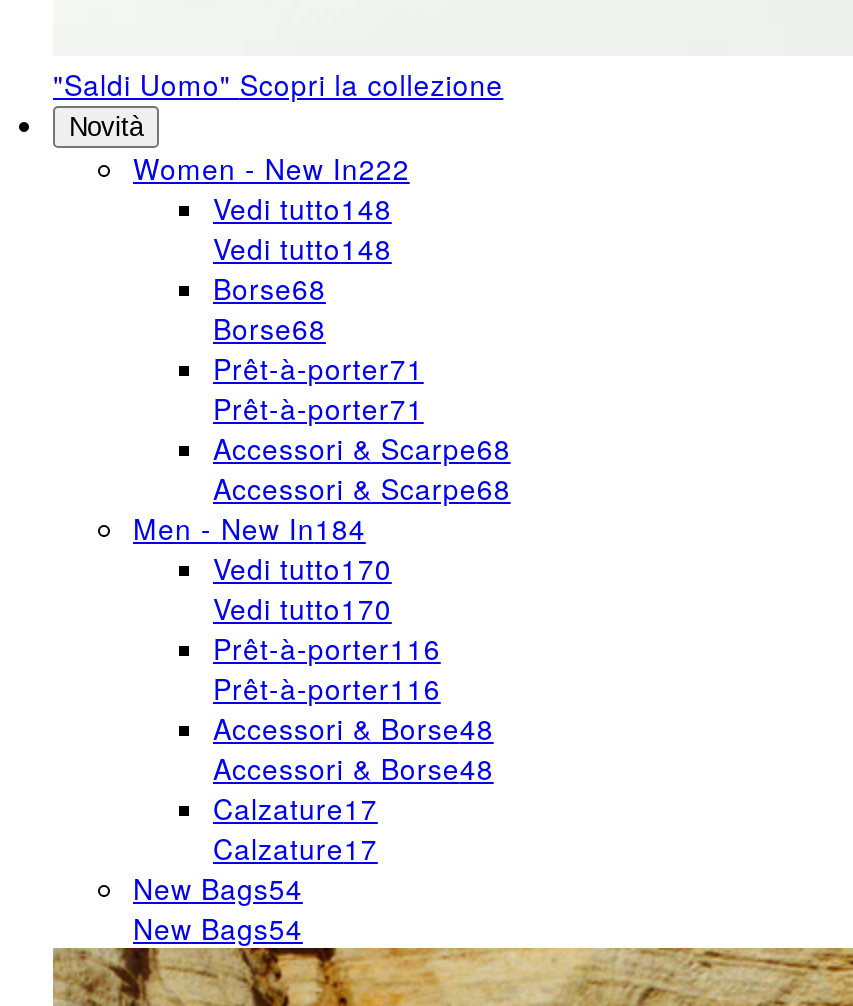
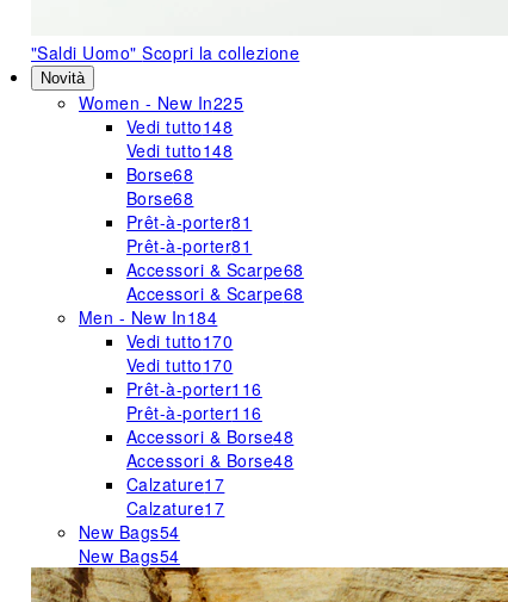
- Women - New In222
+ Women - New In225

- Prêt-à-porter71
+ Prêt-à-porter81

- Prêt-à-porter71
+ Prêt-à-porter81
